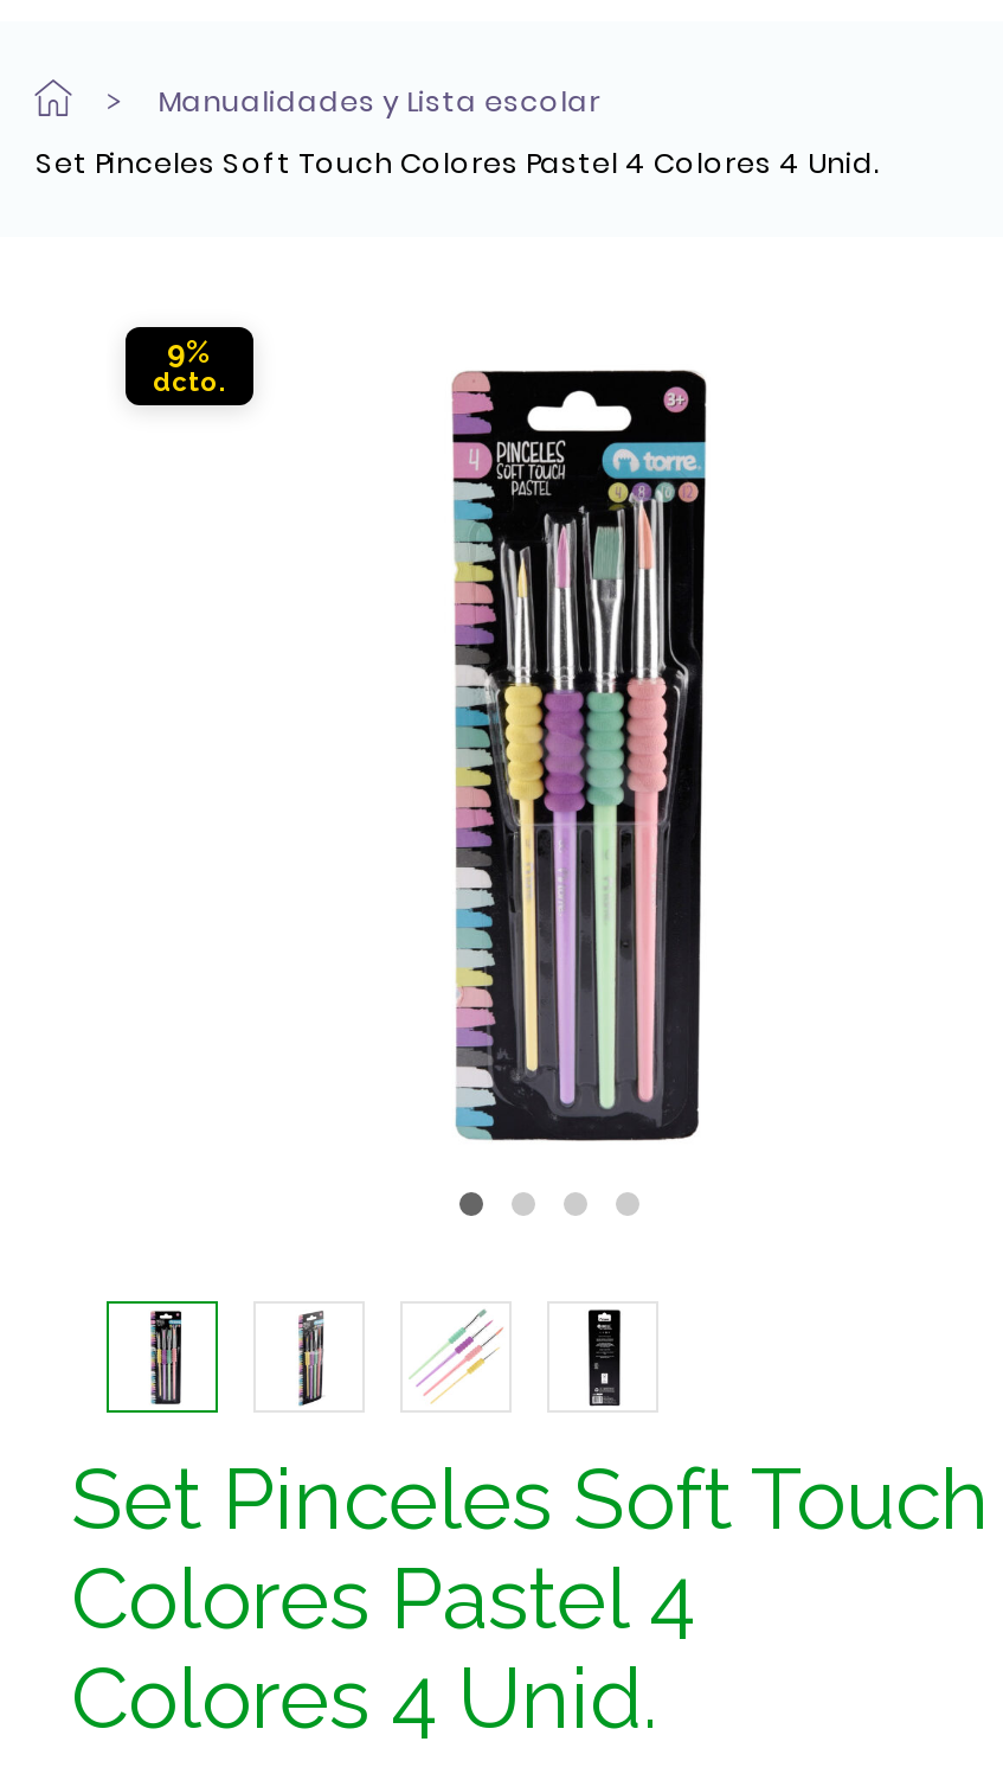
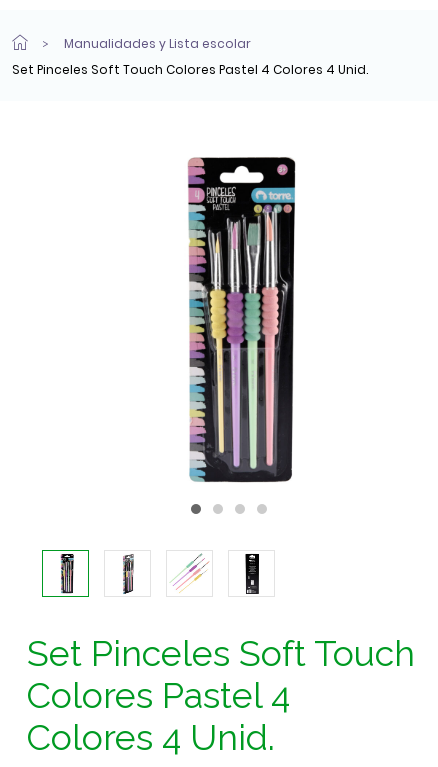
- 9%
